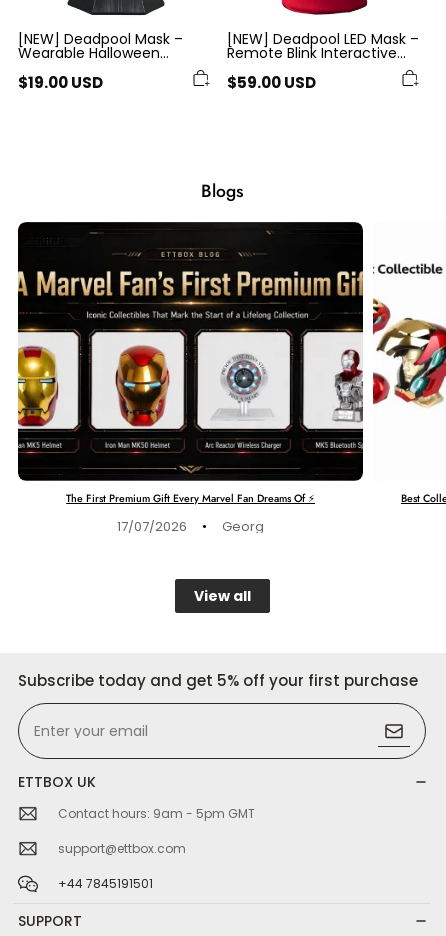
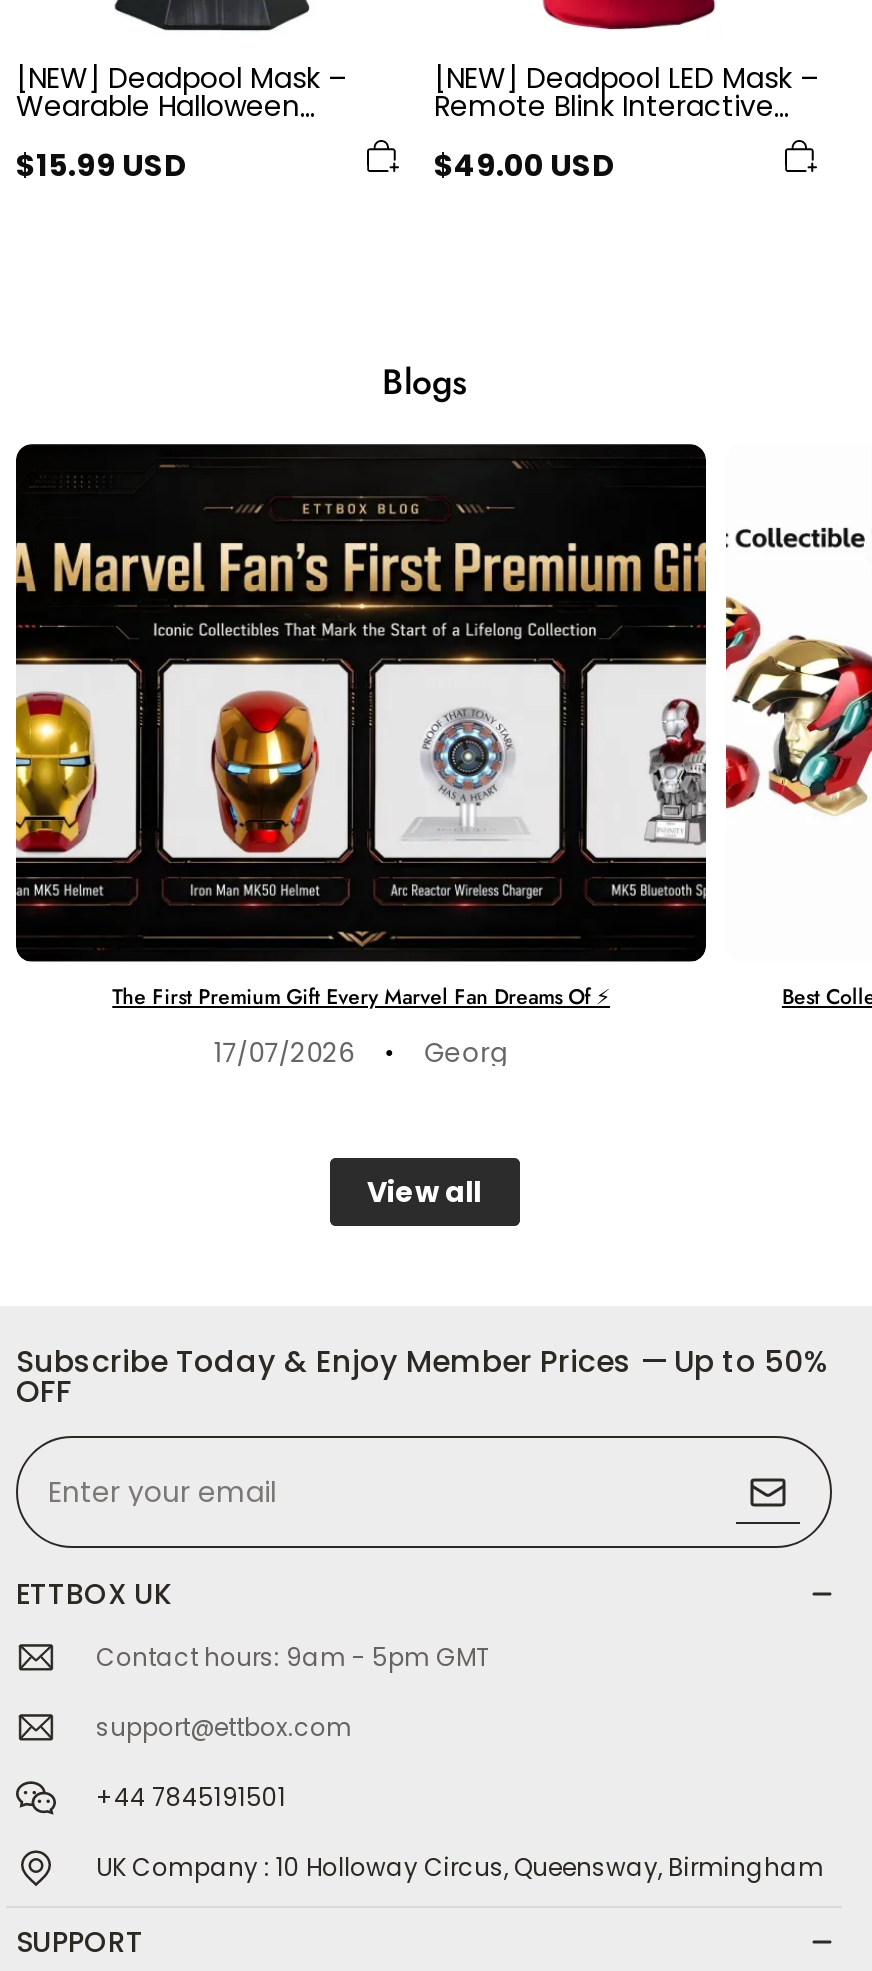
- $19.00 USD
+ $15.99 USD

- $59.00 USD
+ $49.00 USD

- Subscribe today and get 5% off your first purchase
+ Subscribe Today & Enjoy Member Prices — Up to 50%
+ OFF

+ UK Company : 10 Holloway Circus, Queensway, Birmingham
